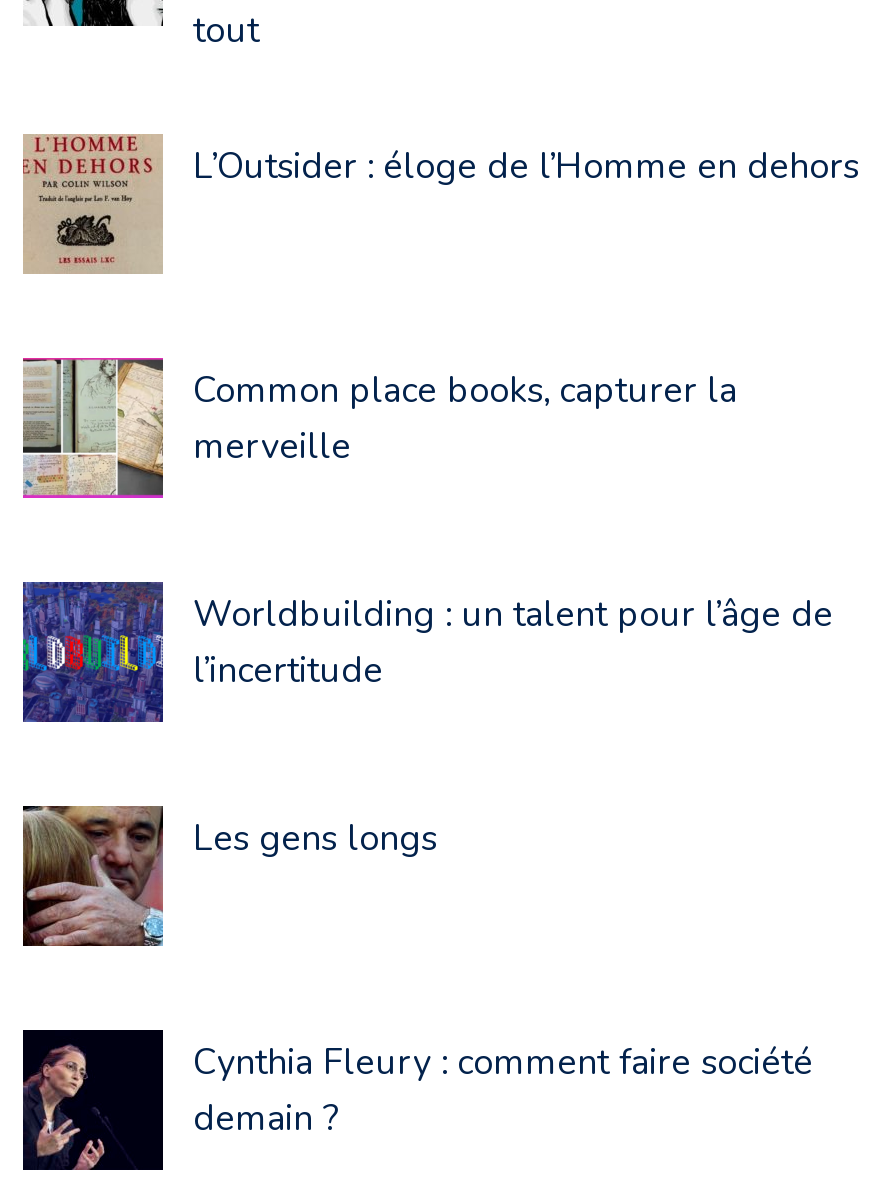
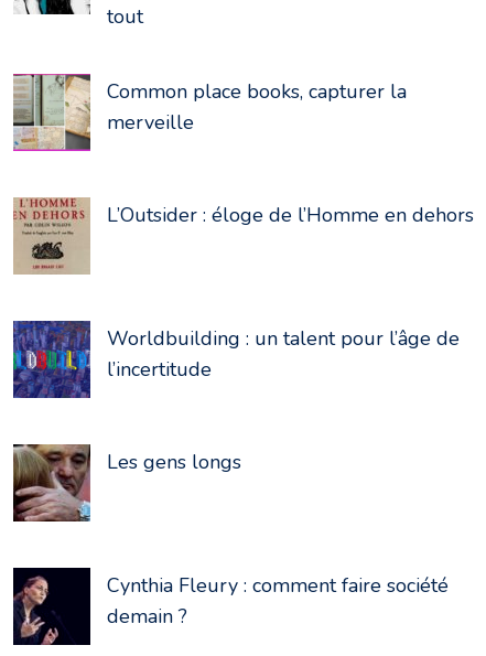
moved down: [image] | L’Outsider : éloge de l’Homme en dehors

moved up: [image] | Common place books, capturer la | merveille
